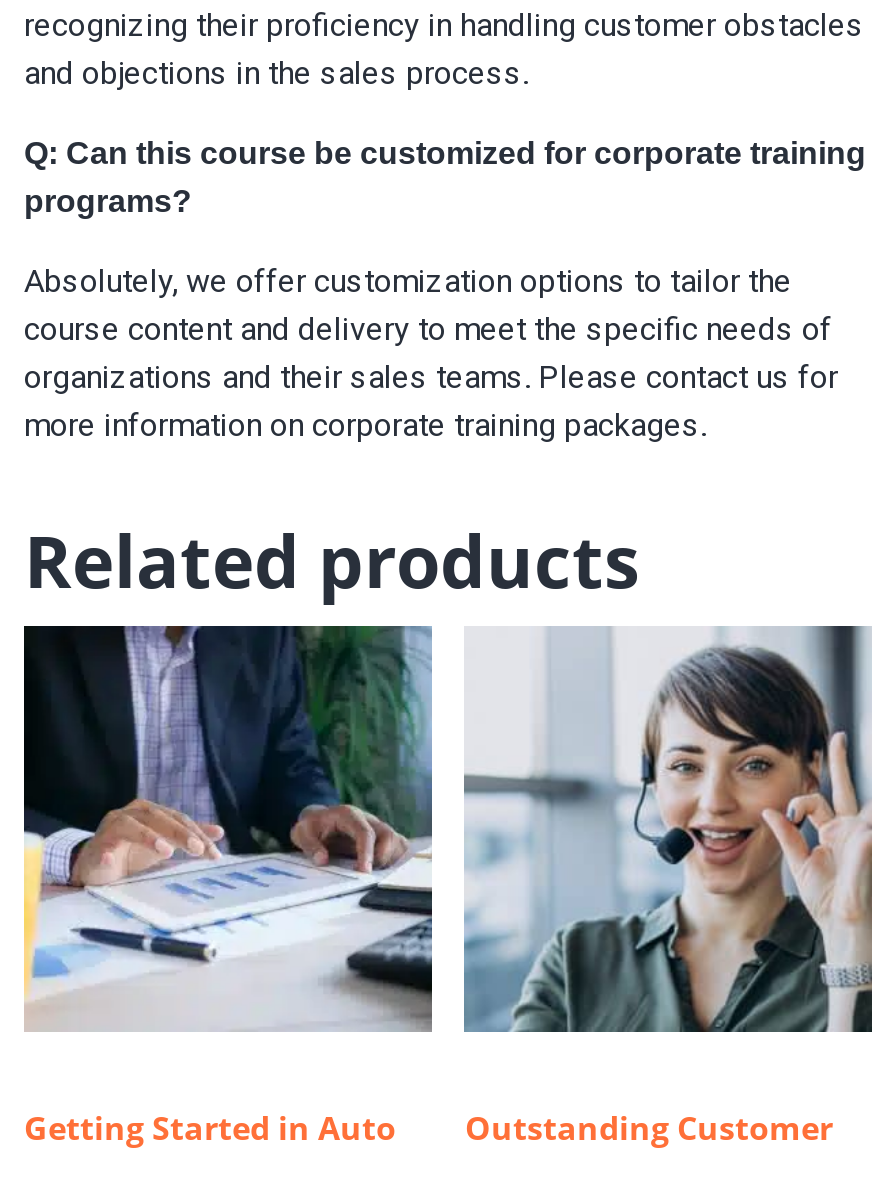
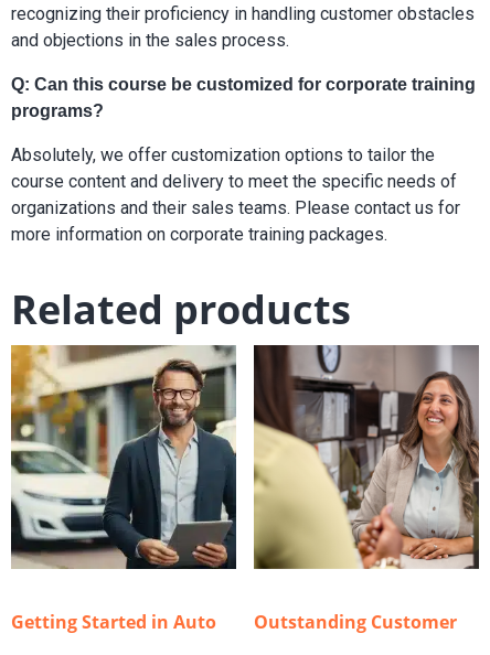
- [image]
+ [image]

- [image]
+ [image]
